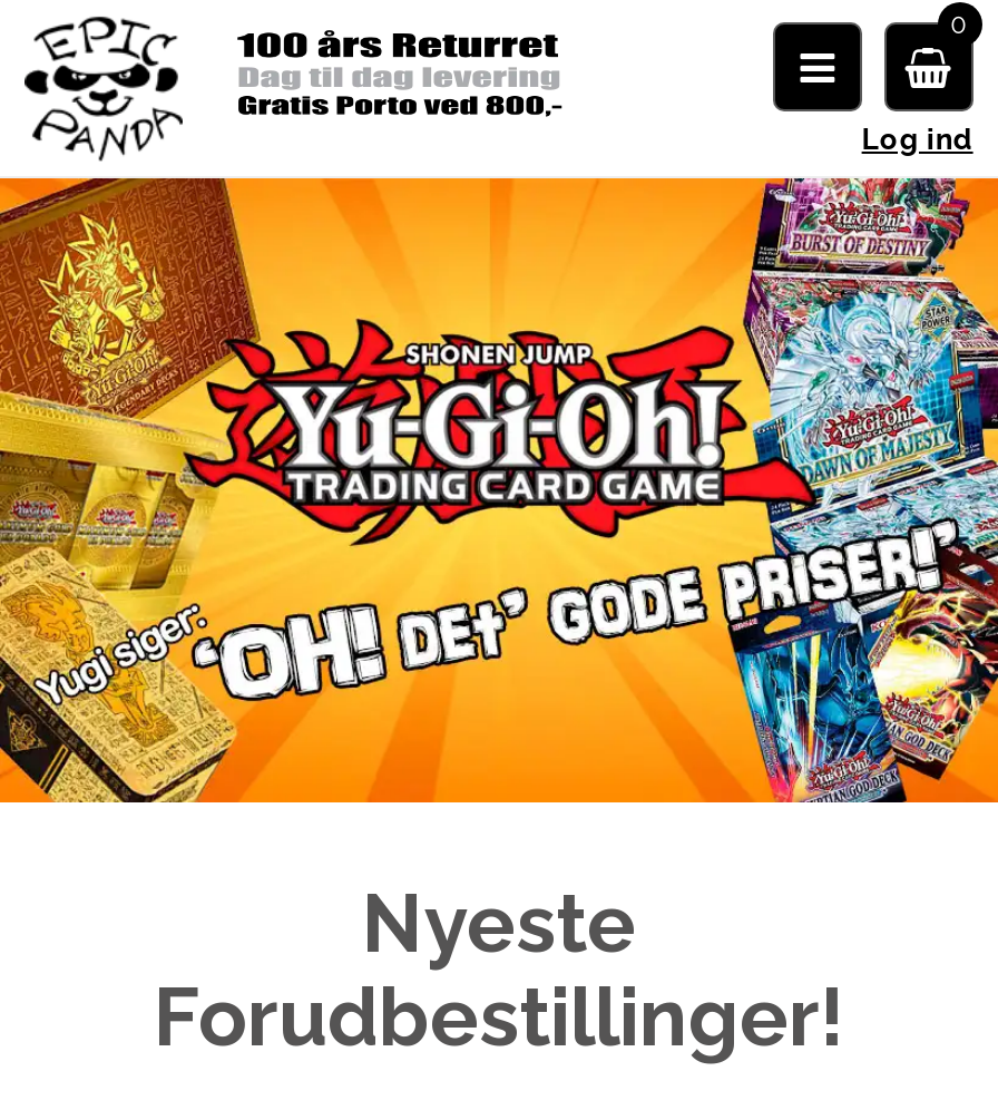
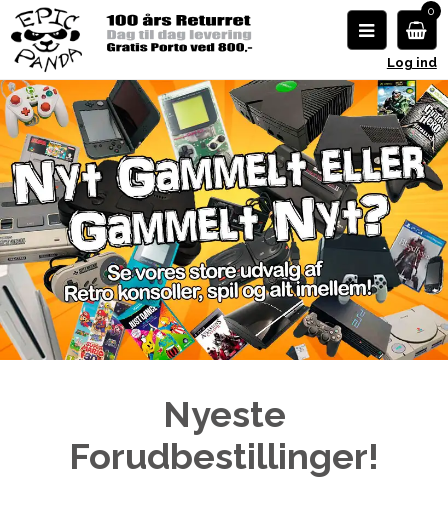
- [image]
+ [image]
